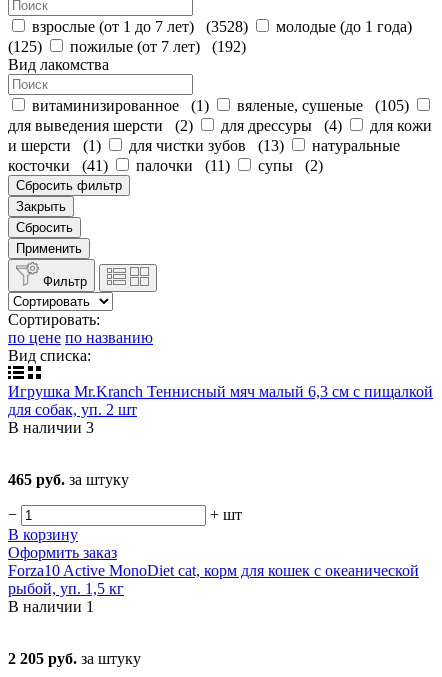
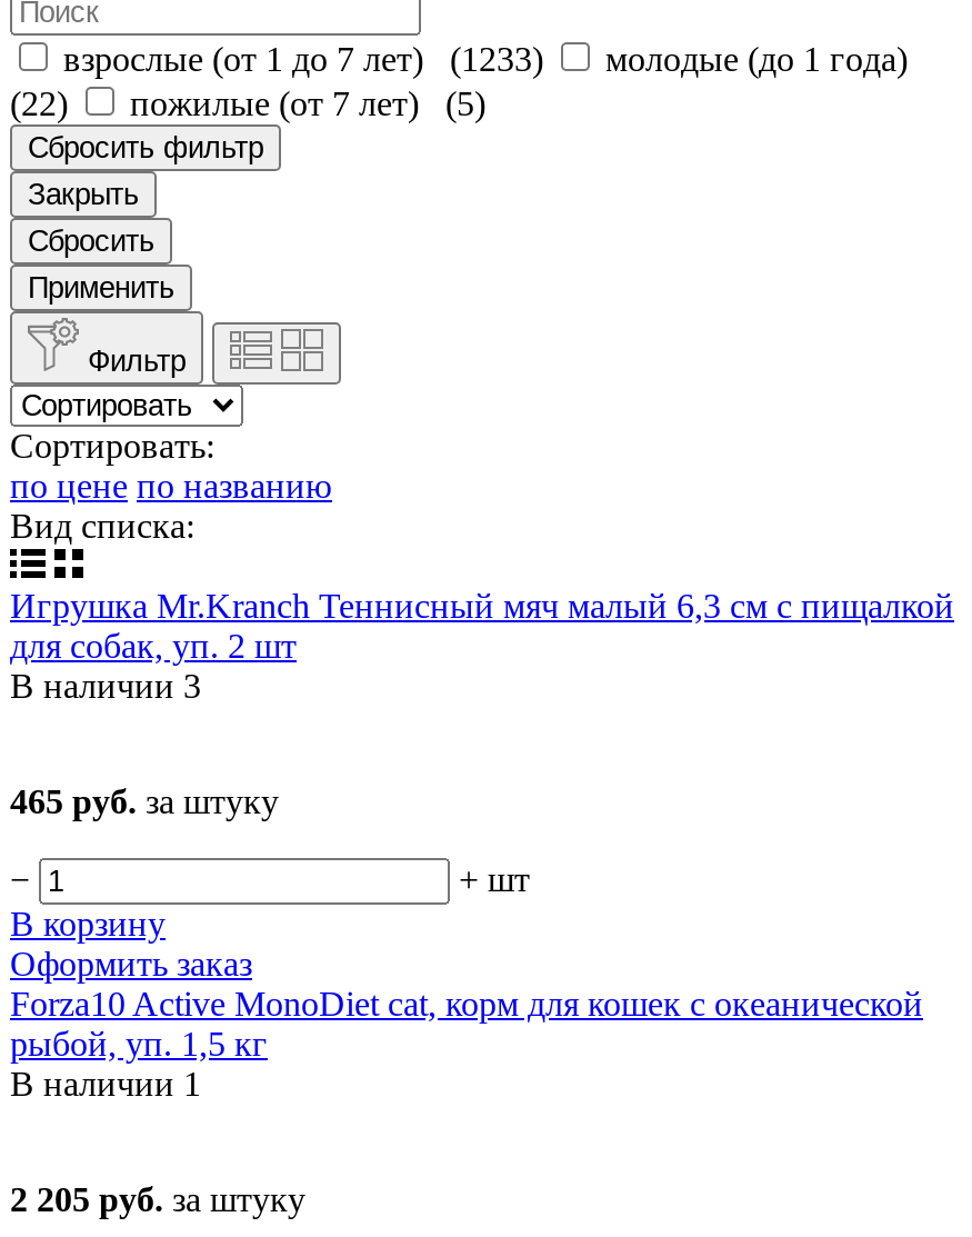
- взрослые (от 1 до 7 лет) (3528)
+ взрослые (от 1 до 7 лет) (1233)

- (125)
- пожилые (от 7 лет) (192)
- Вид лакомства
- витаминизированное (1)
- вяленые, сушеные (105)
- для выведения шерсти (2)
- для дрессуры (4)
- для кожи
- и шерсти (1)
- для чистки зубов (13)
- натуральные
- косточки (41)
- палочки (11)
- супы (2)
+ (22)
+ пожилые (от 7 лет) (5)
